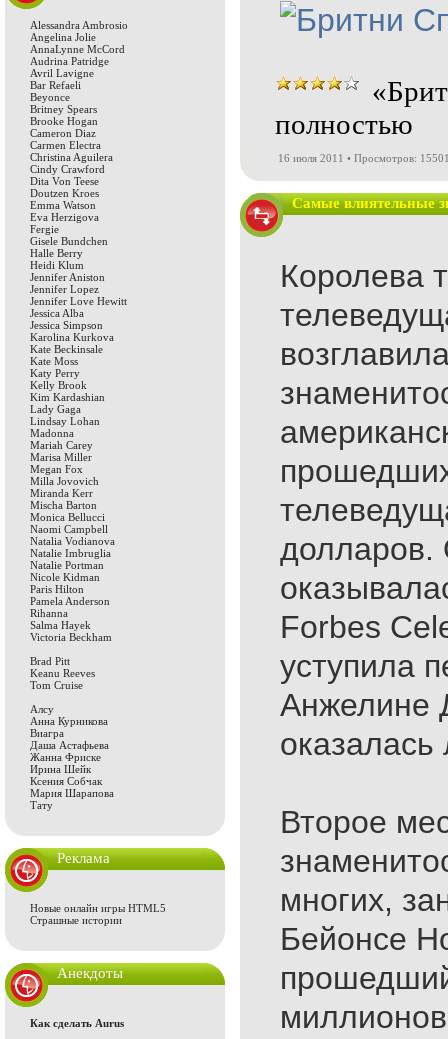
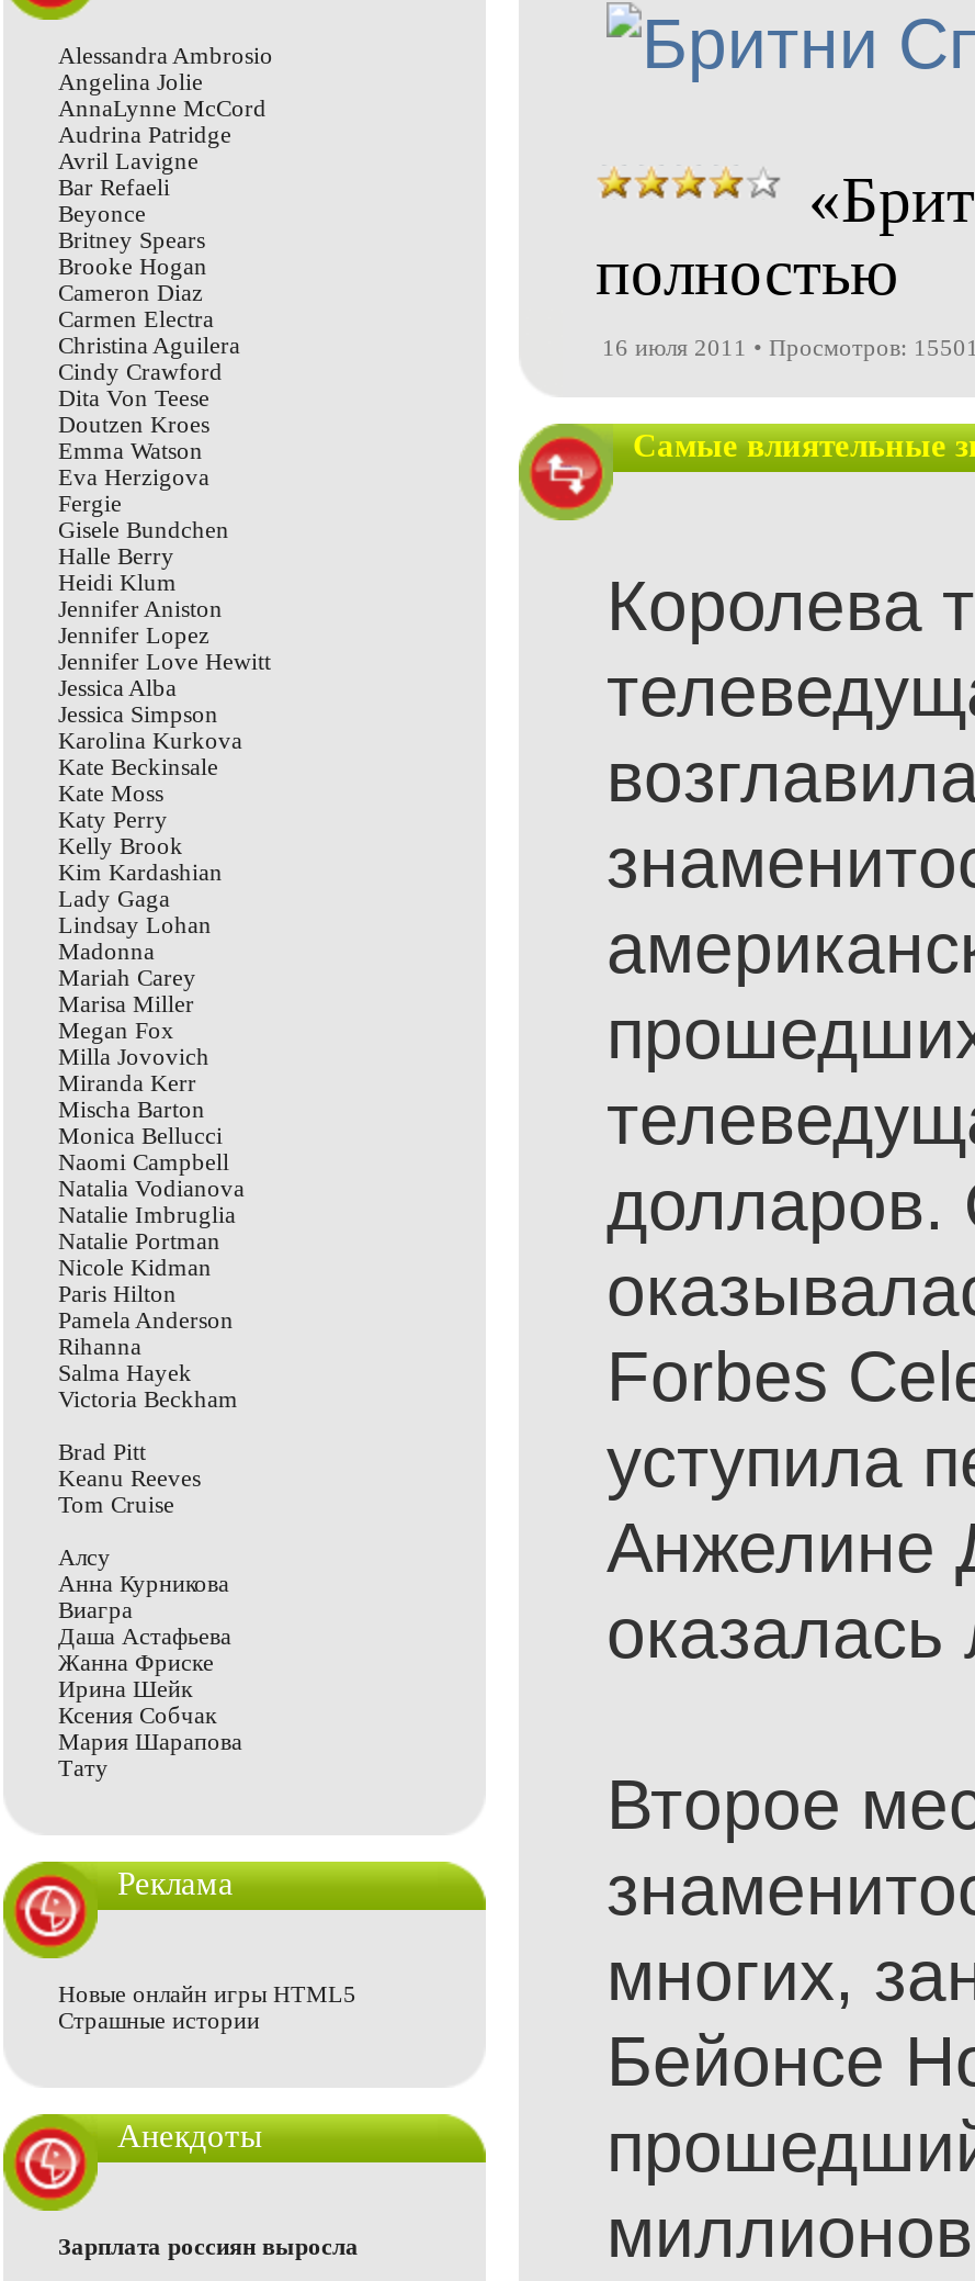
- Как сделать Aurus
+ Зарплата россиян выросла
